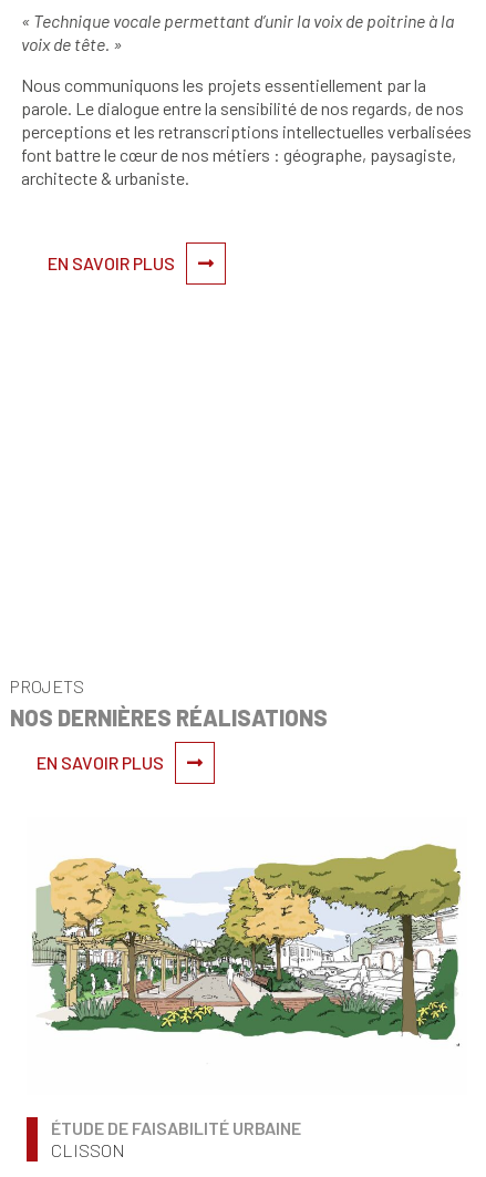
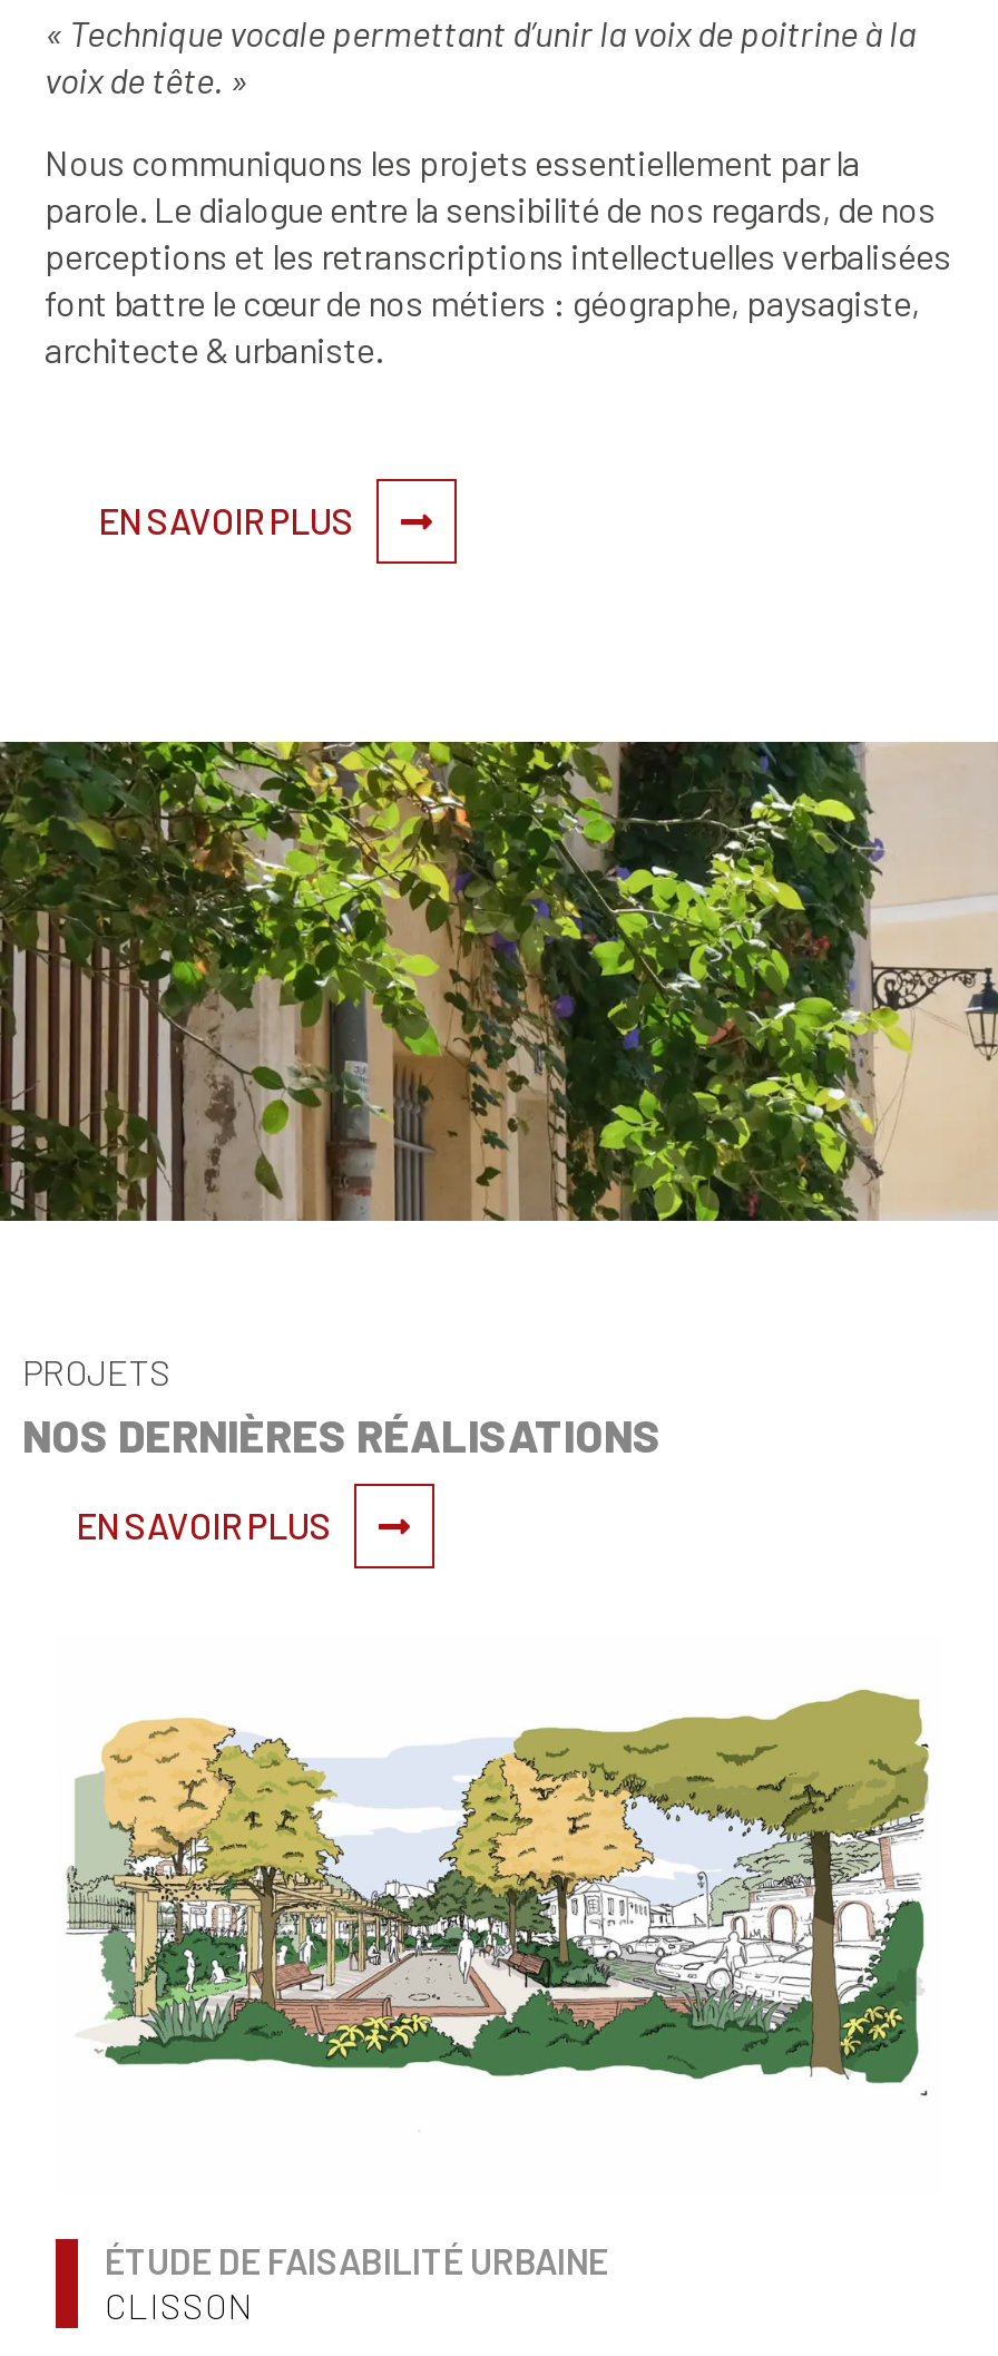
+ [image]
